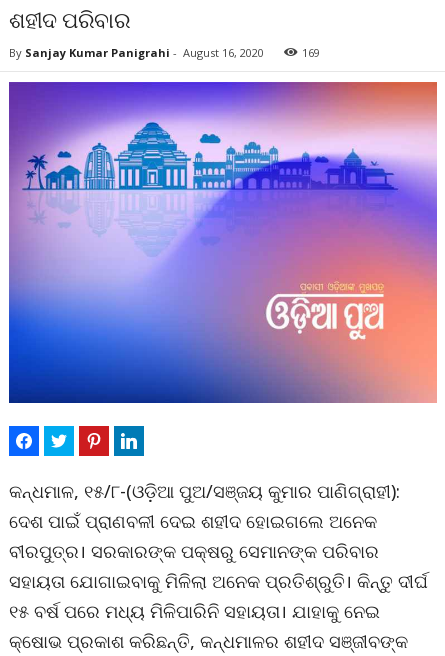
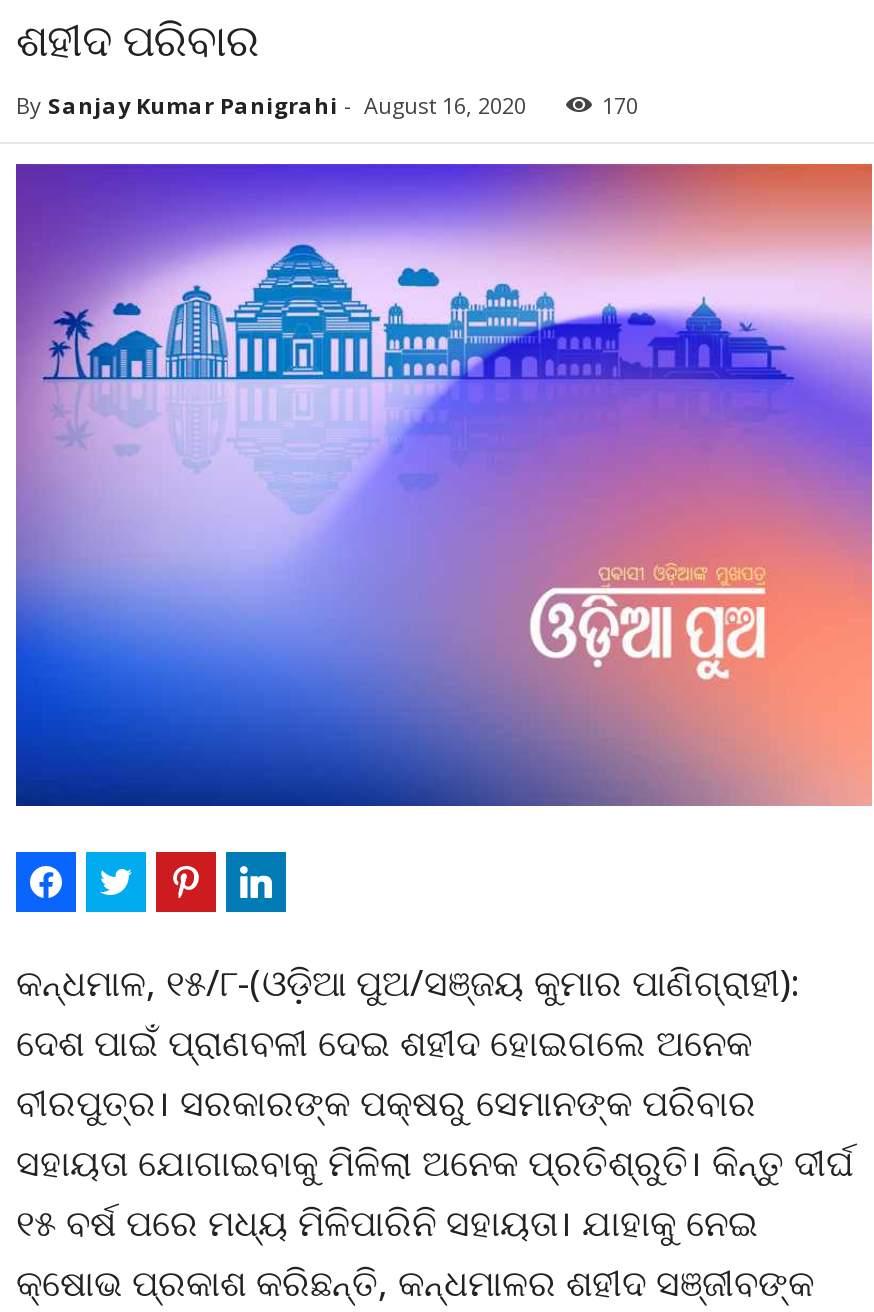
- 169
+ 170
